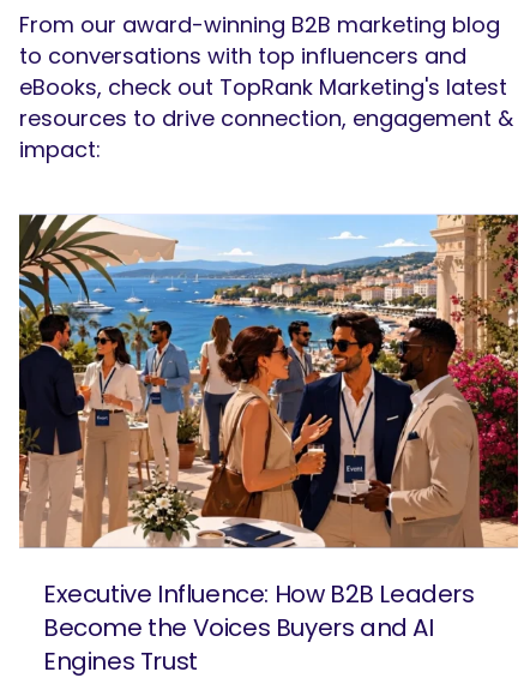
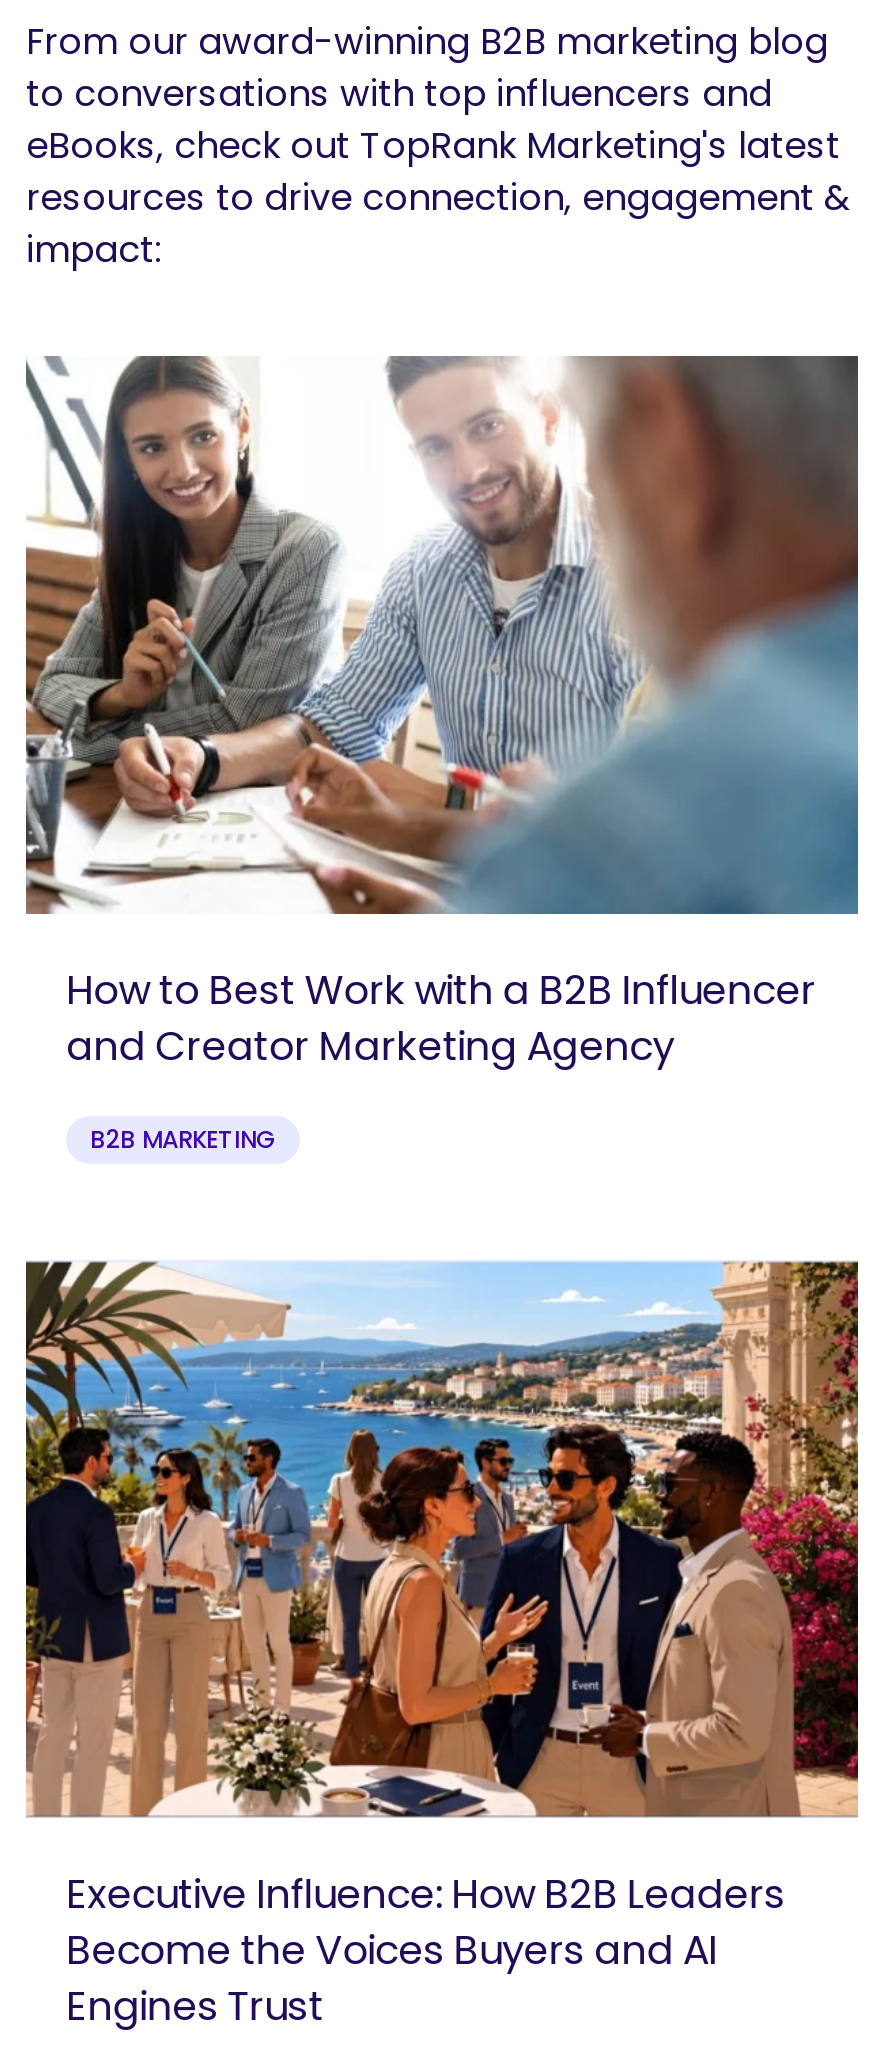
+ [image]
+ How to Best Work with a B2B Influencer
+ and Creator Marketing Agency
+ B2B MARKETING
